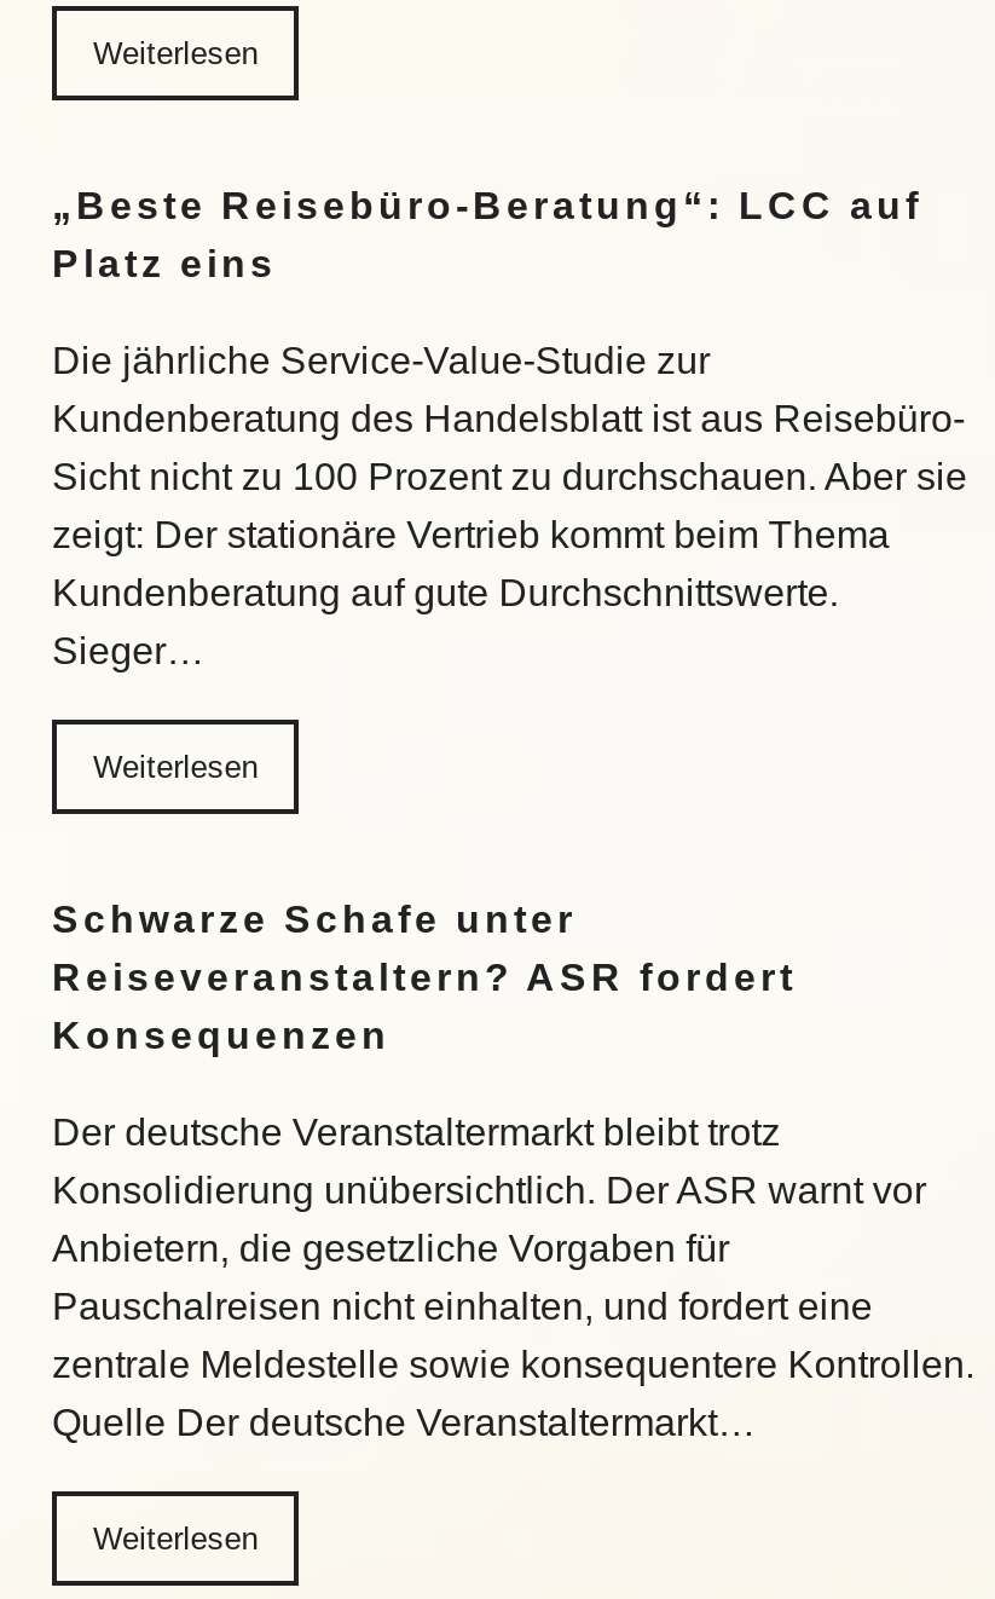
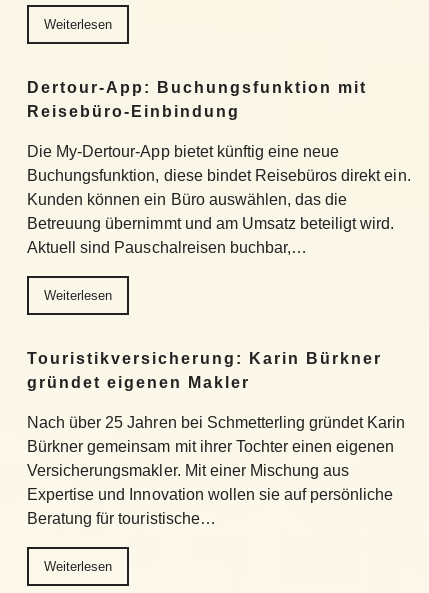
- „Beste Reisebüro-Beratung“: LCC auf
- Platz eins
+ Dertour-App: Buchungsfunktion mit
+ Reisebüro-Einbindung

- Die jährliche Service-Value-Studie zur
- Kundenberatung des Handelsblatt ist aus Reisebüro-
- Sicht nicht zu 100 Prozent zu durchschauen. Aber sie
- zeigt: Der stationäre Vertrieb kommt beim Thema
- Kundenberatung auf gute Durchschnittswerte.
- Sieger…
+ Die My-Dertour-App bietet künftig eine neue
+ Buchungsfunktion, diese bindet Reisebüros direkt ein.
+ Kunden können ein Büro auswählen, das die
+ Betreuung übernimmt und am Umsatz beteiligt wird.
+ Aktuell sind Pauschalreisen buchbar,…

- Schwarze Schafe unter
- Reiseveranstaltern? ASR fordert
- Konsequenzen
+ Touristikversicherung: Karin Bürkner
+ gründet eigenen Makler

- Der deutsche Veranstaltermarkt bleibt trotz
- Konsolidierung unübersichtlich. Der ASR warnt vor
- Anbietern, die gesetzliche Vorgaben für
- Pauschalreisen nicht einhalten, und fordert eine
- zentrale Meldestelle sowie konsequentere Kontrollen.
- Quelle Der deutsche Veranstaltermarkt…
+ Nach über 25 Jahren bei Schmetterling gründet Karin
+ Bürkner gemeinsam mit ihrer Tochter einen eigenen
+ Versicherungsmakler. Mit einer Mischung aus
+ Expertise und Innovation wollen sie auf persönliche
+ Beratung für touristische…
